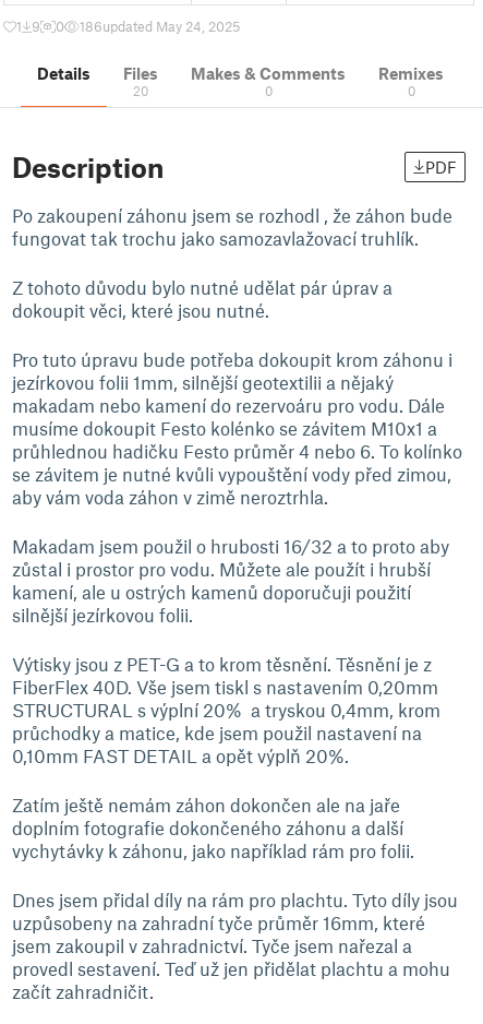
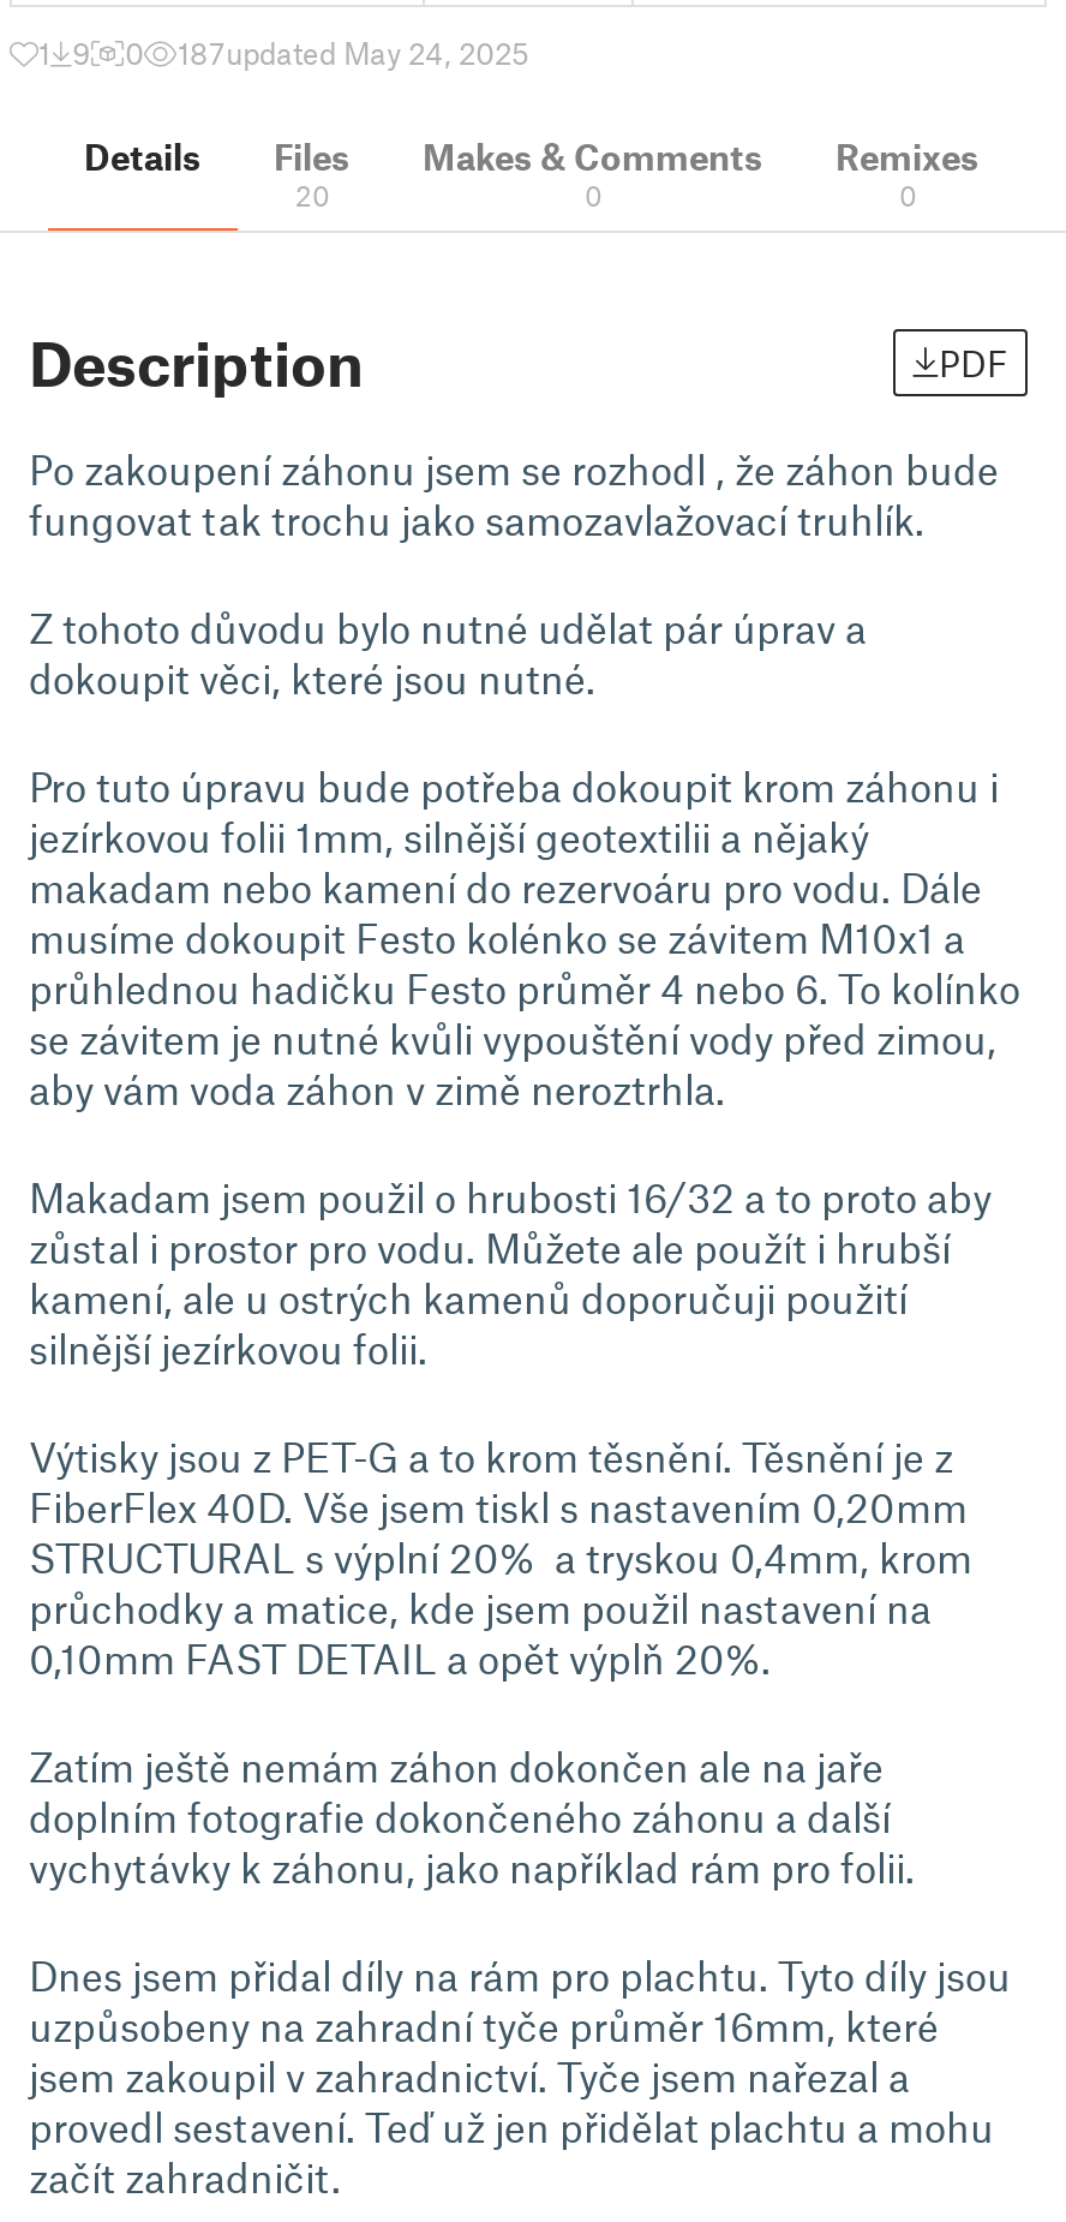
- 186updated May 24, 2025
+ 187updated May 24, 2025
